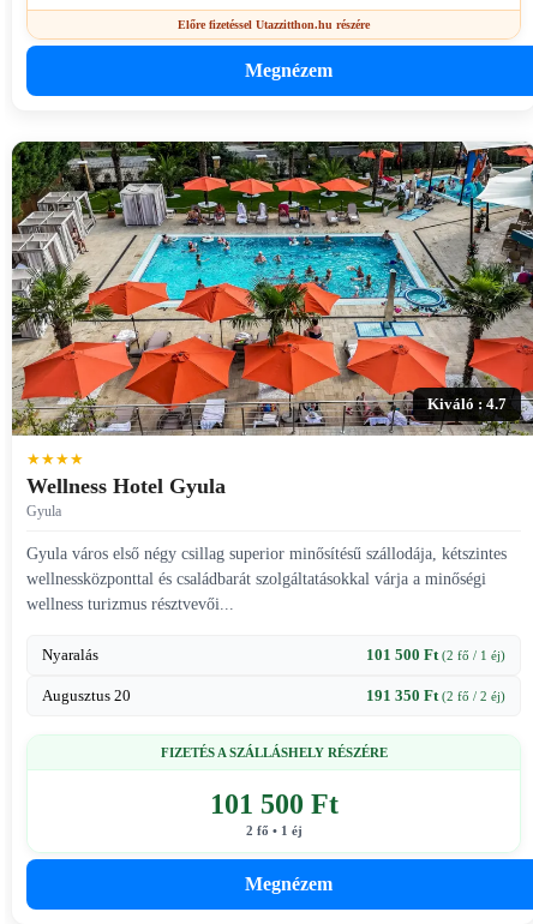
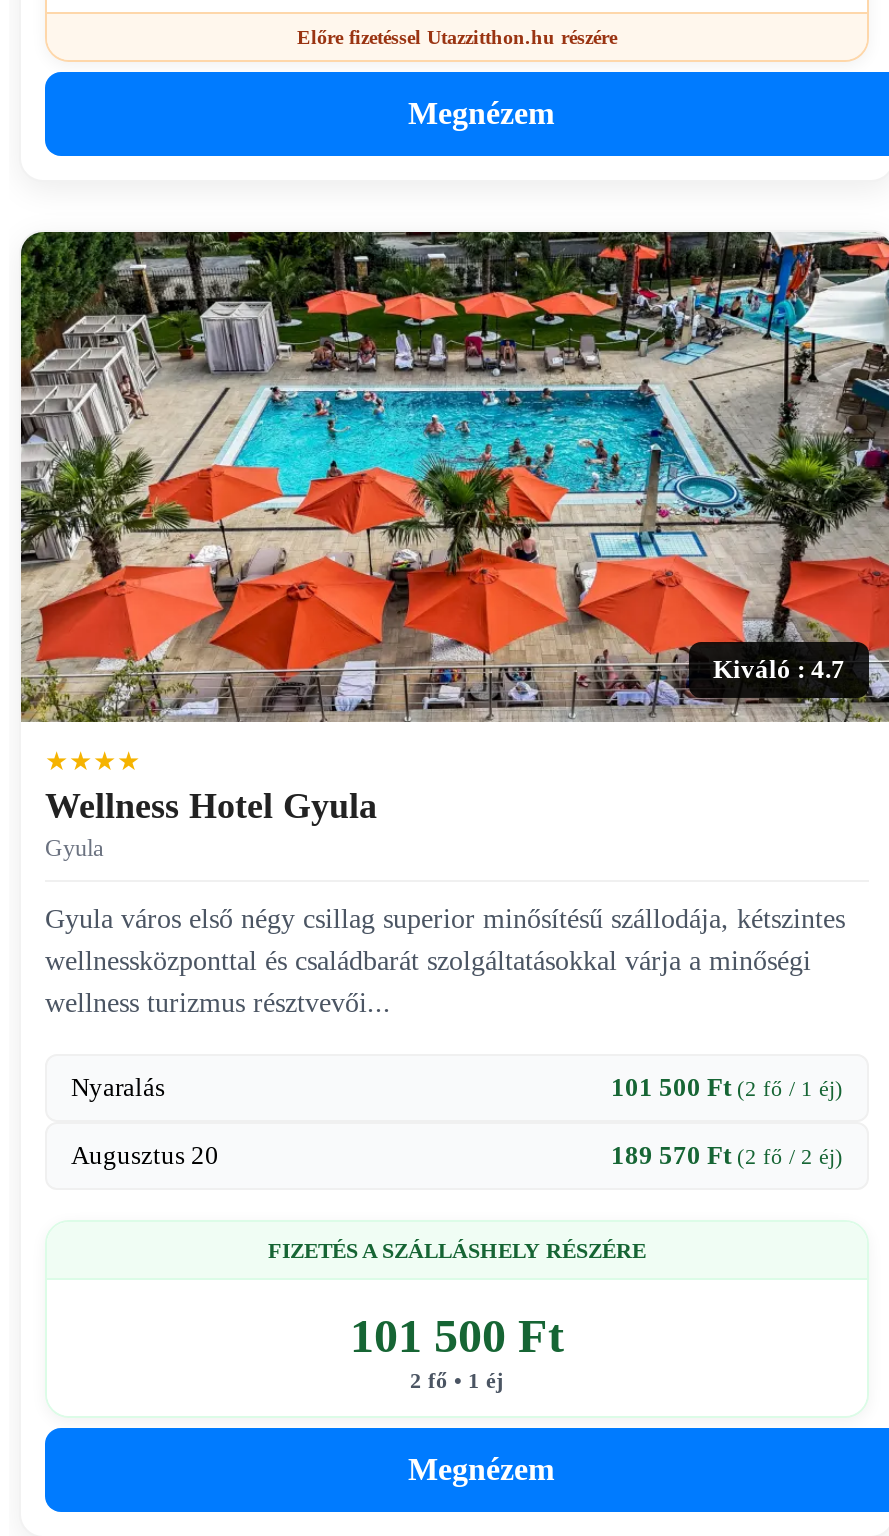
- 191 350 Ft (2 fő / 2 éj)
+ 189 570 Ft (2 fő / 2 éj)
